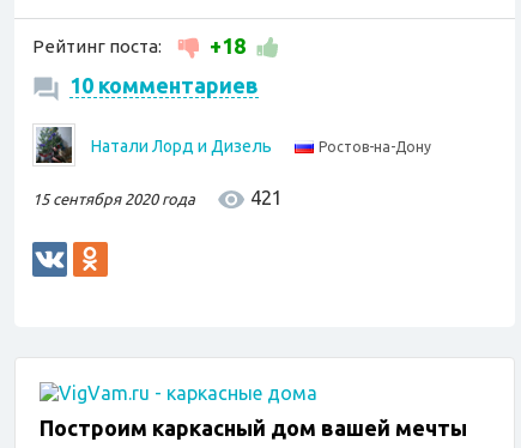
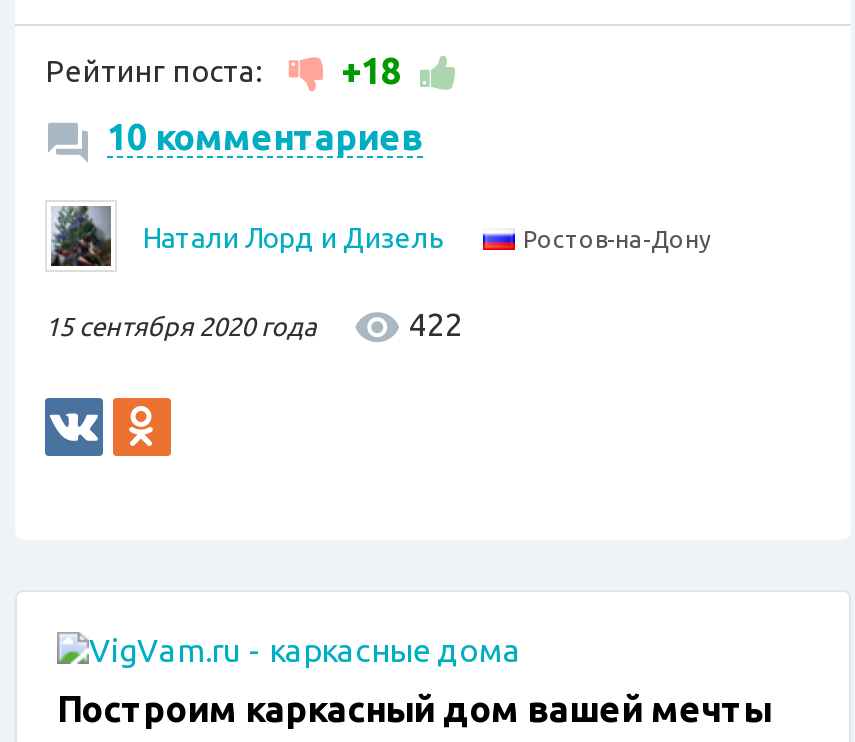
- 421
+ 422
